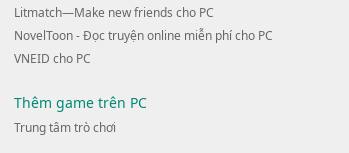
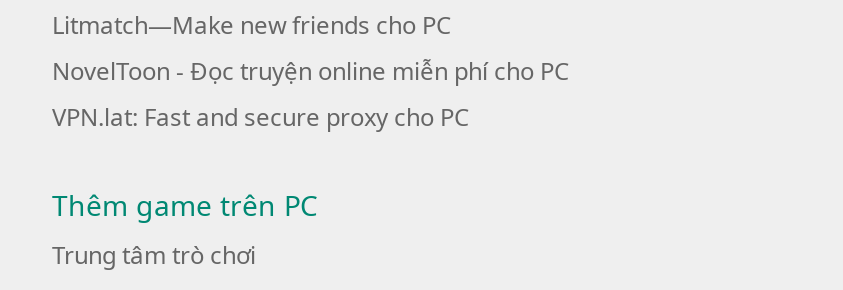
- VNEID cho PC
+ VPN.lat: Fast and secure proxy cho PC
